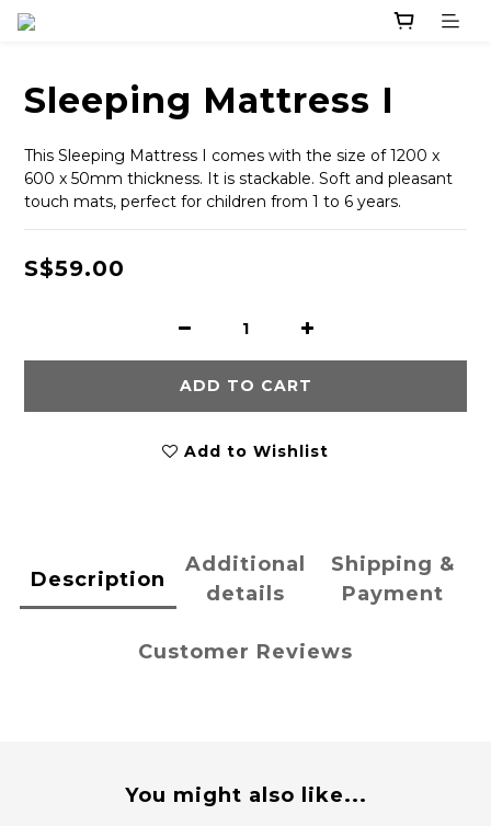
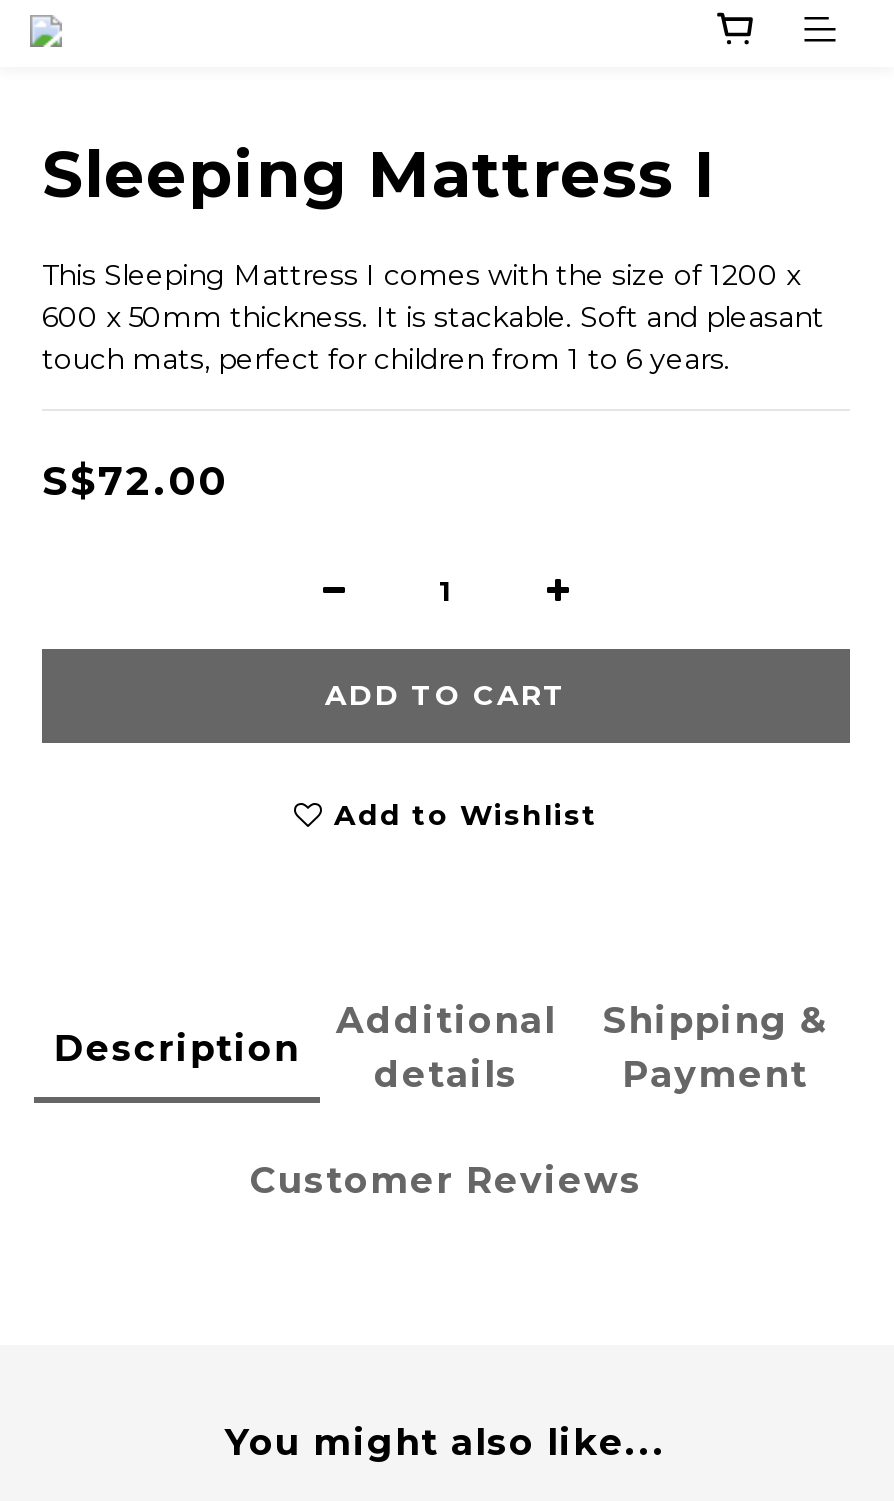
- S$59.00
+ S$72.00
